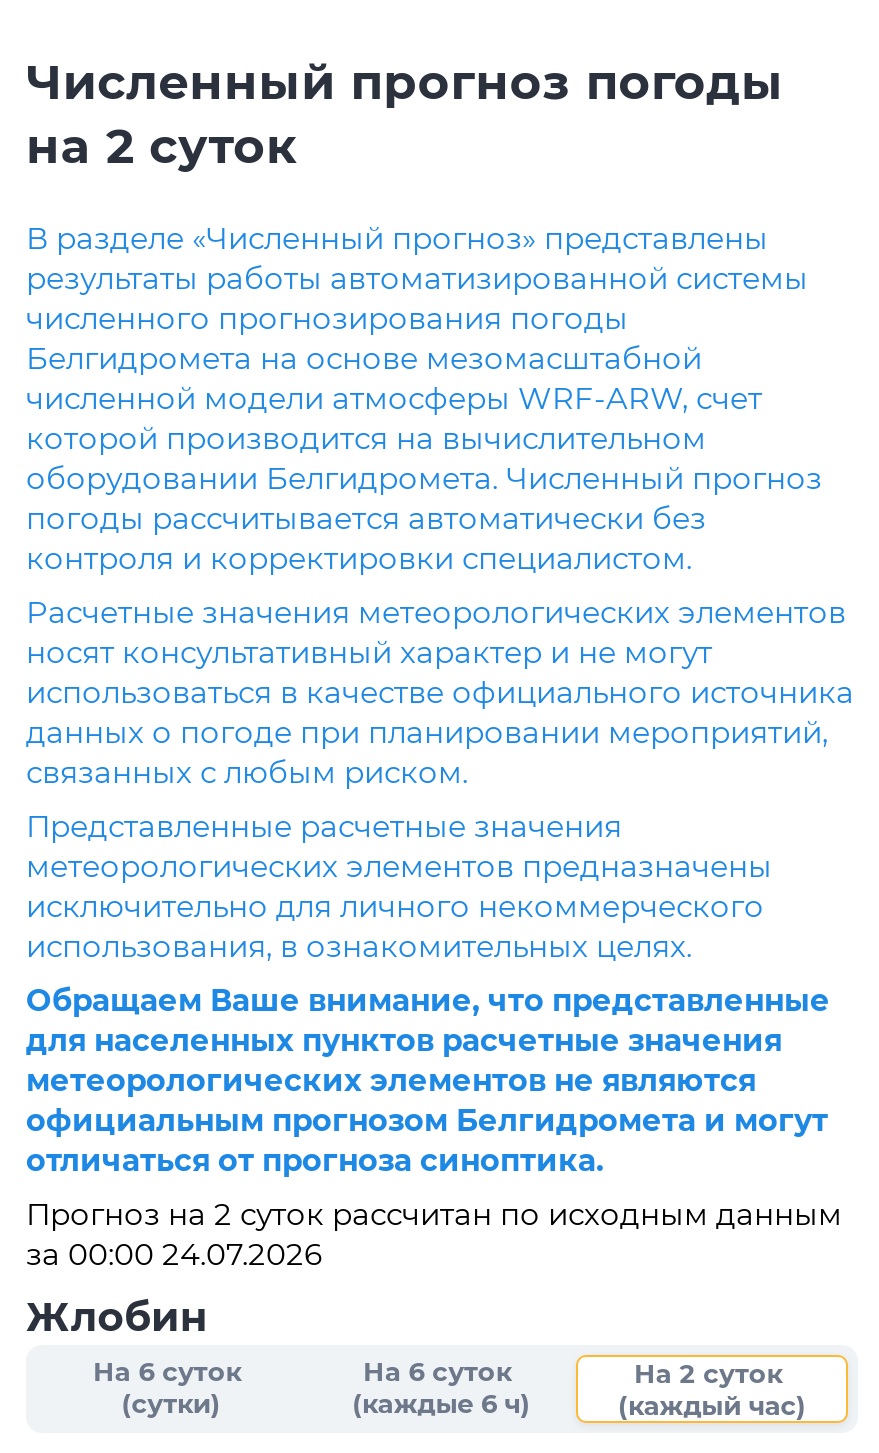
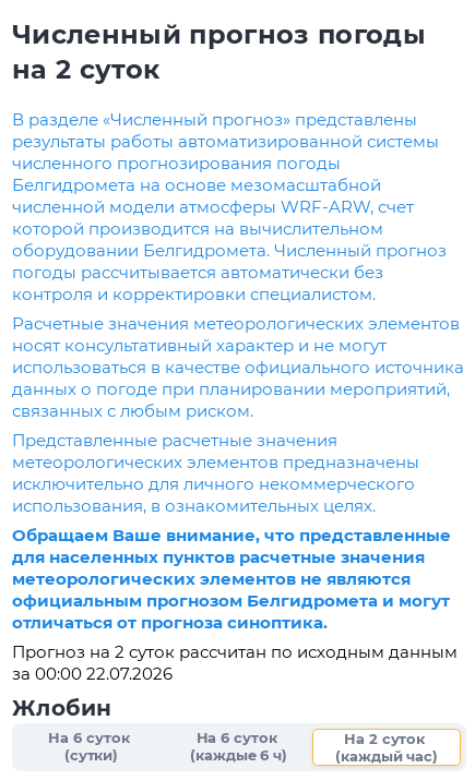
- за 00:00 24.07.2026
+ за 00:00 22.07.2026
